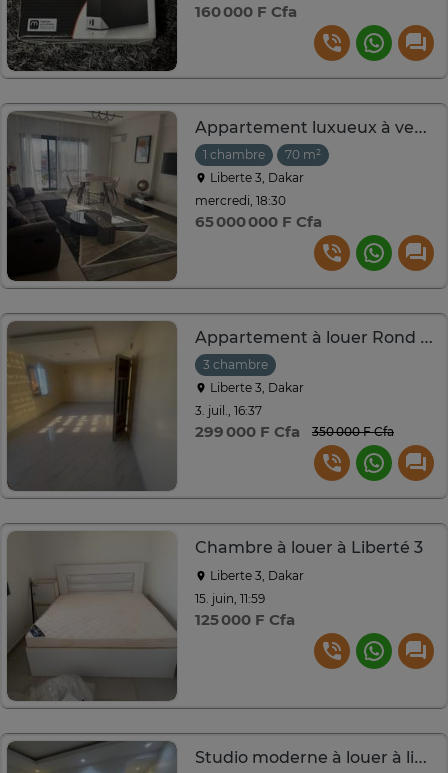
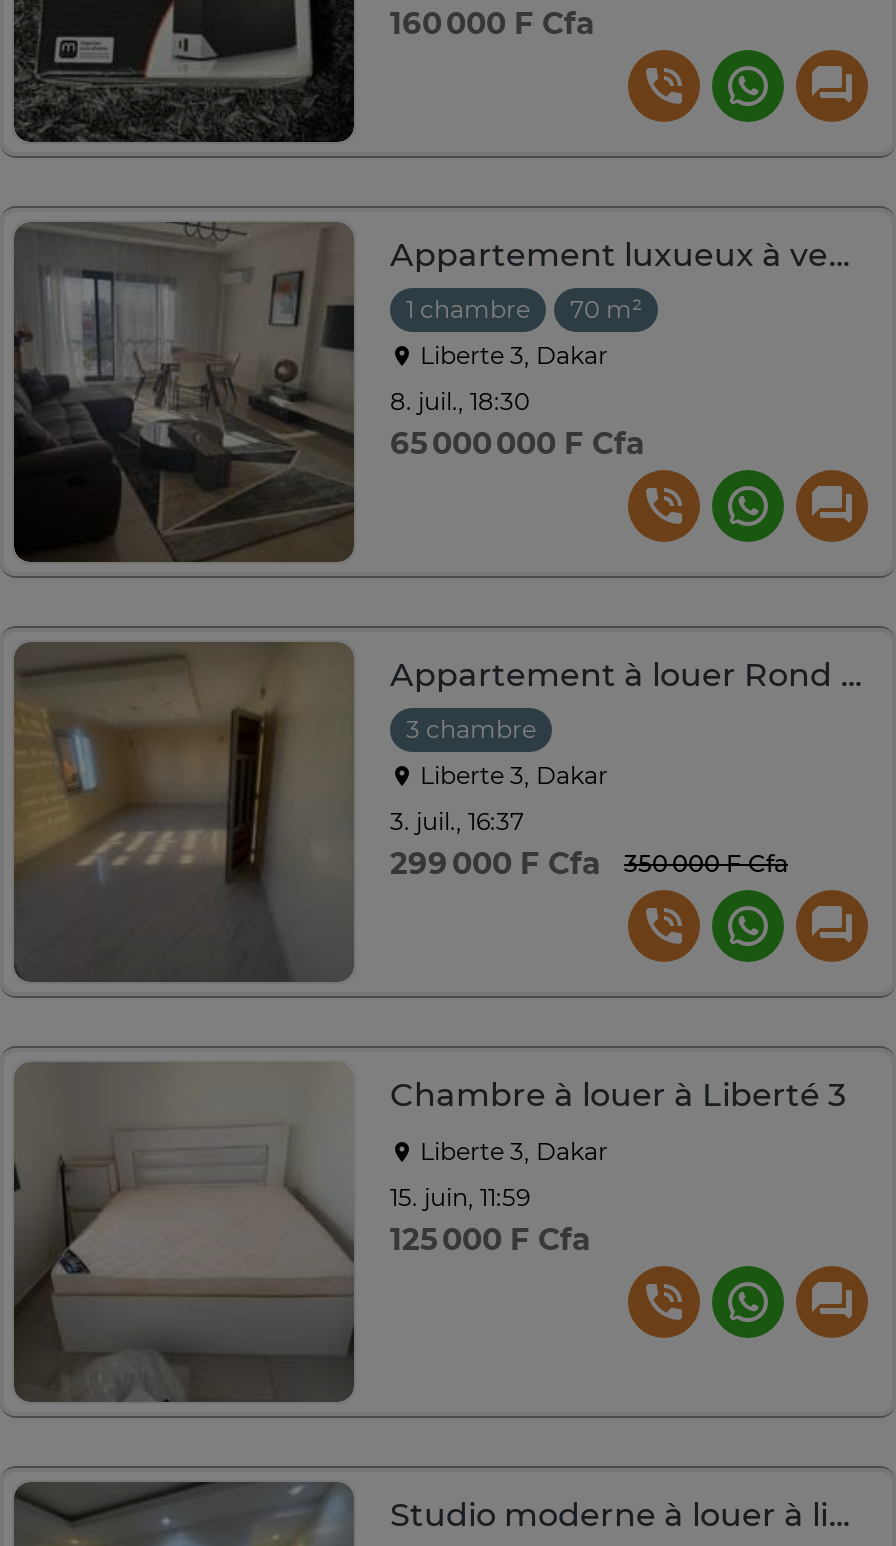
- mercredi, 18:30
+ 8. juil., 18:30
